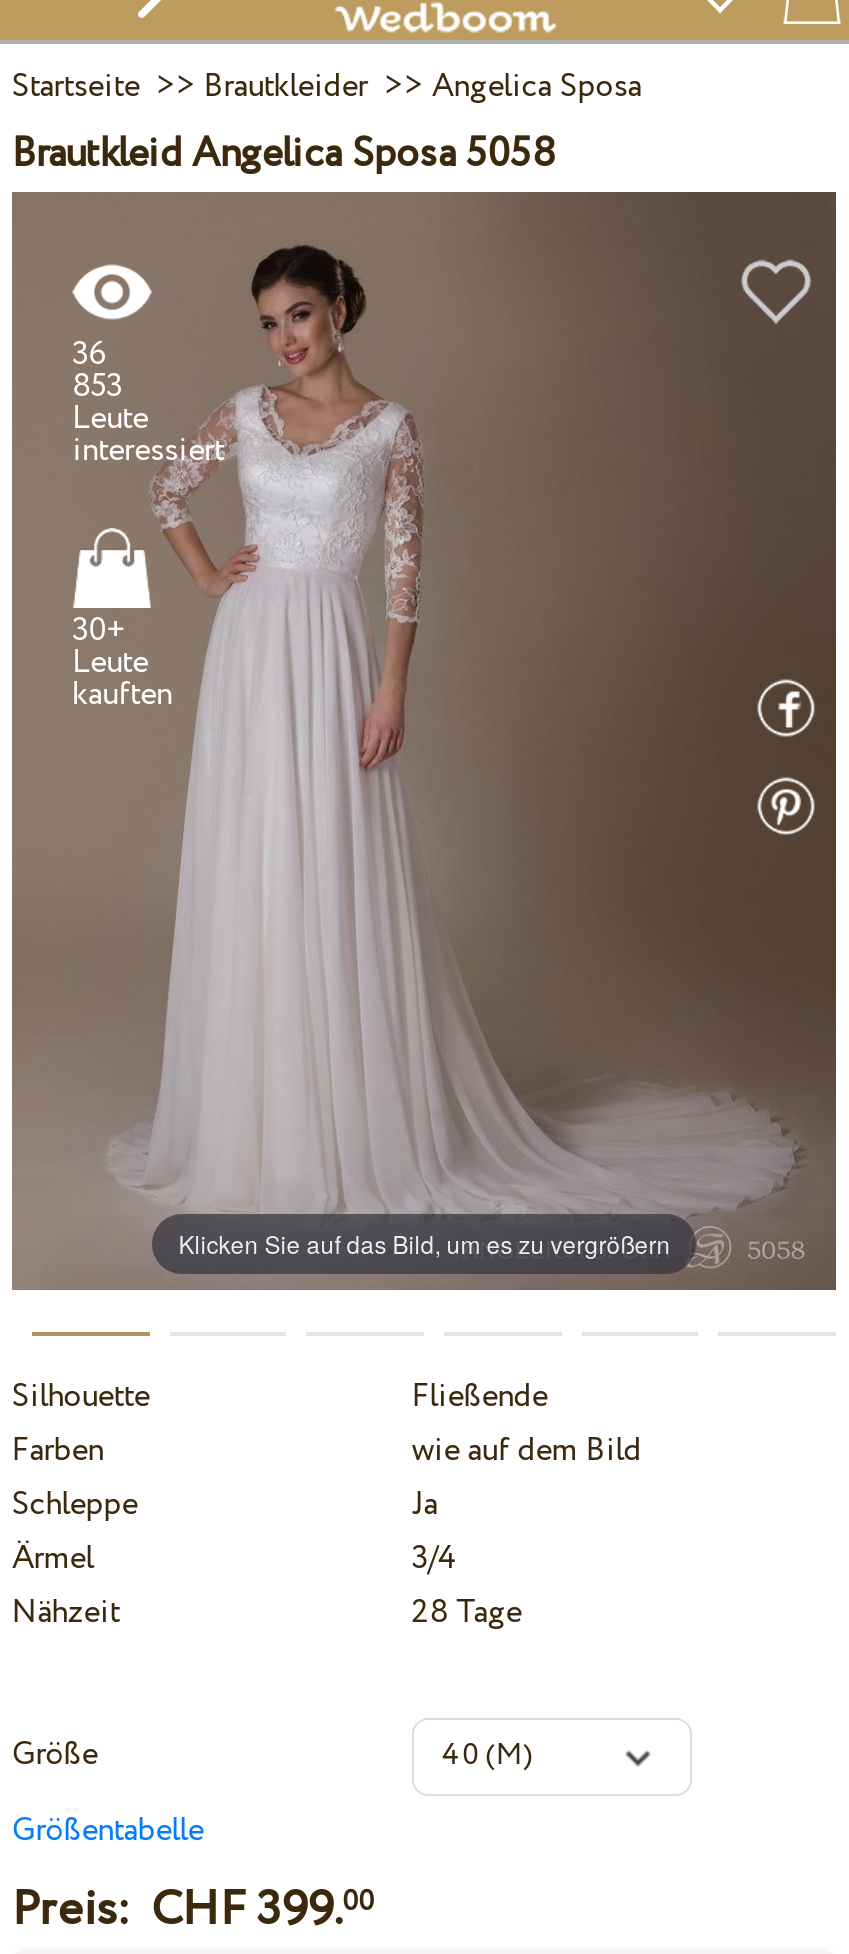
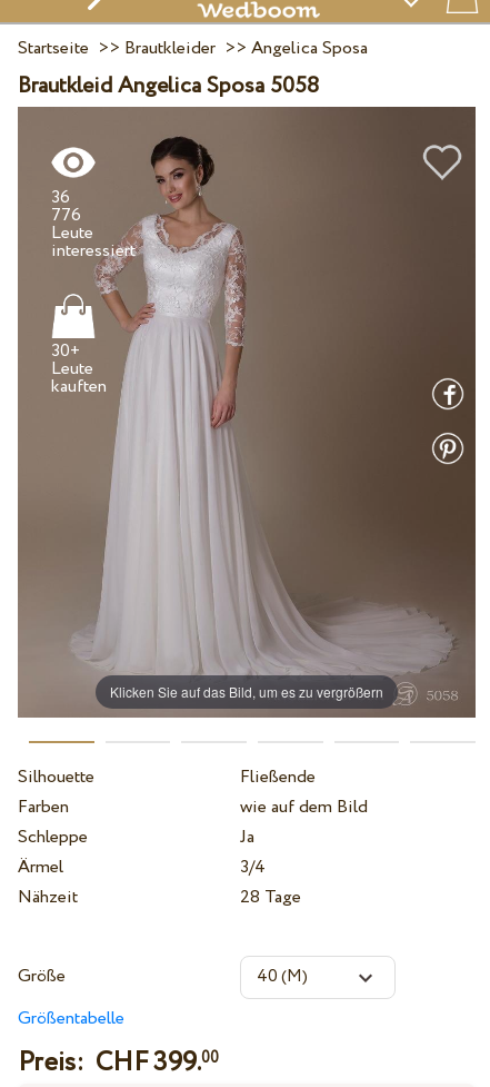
- 853
+ 776
